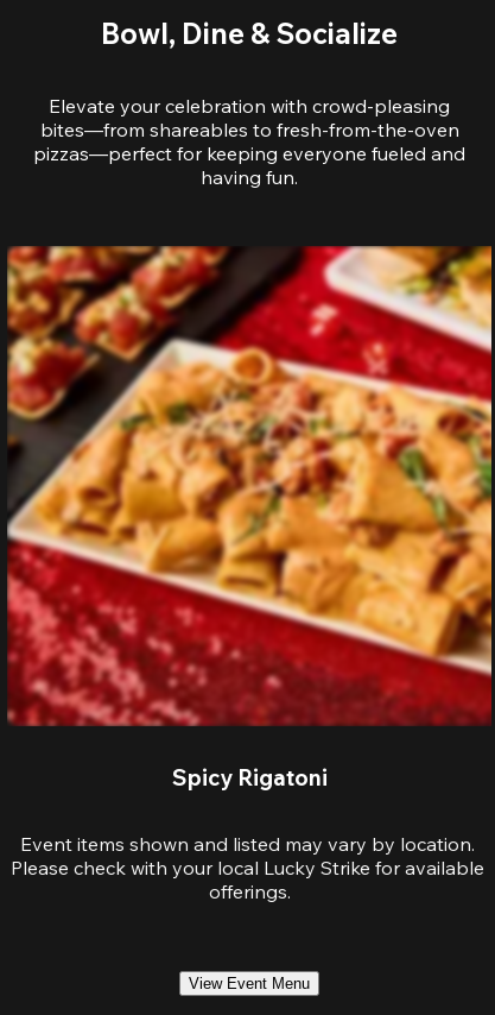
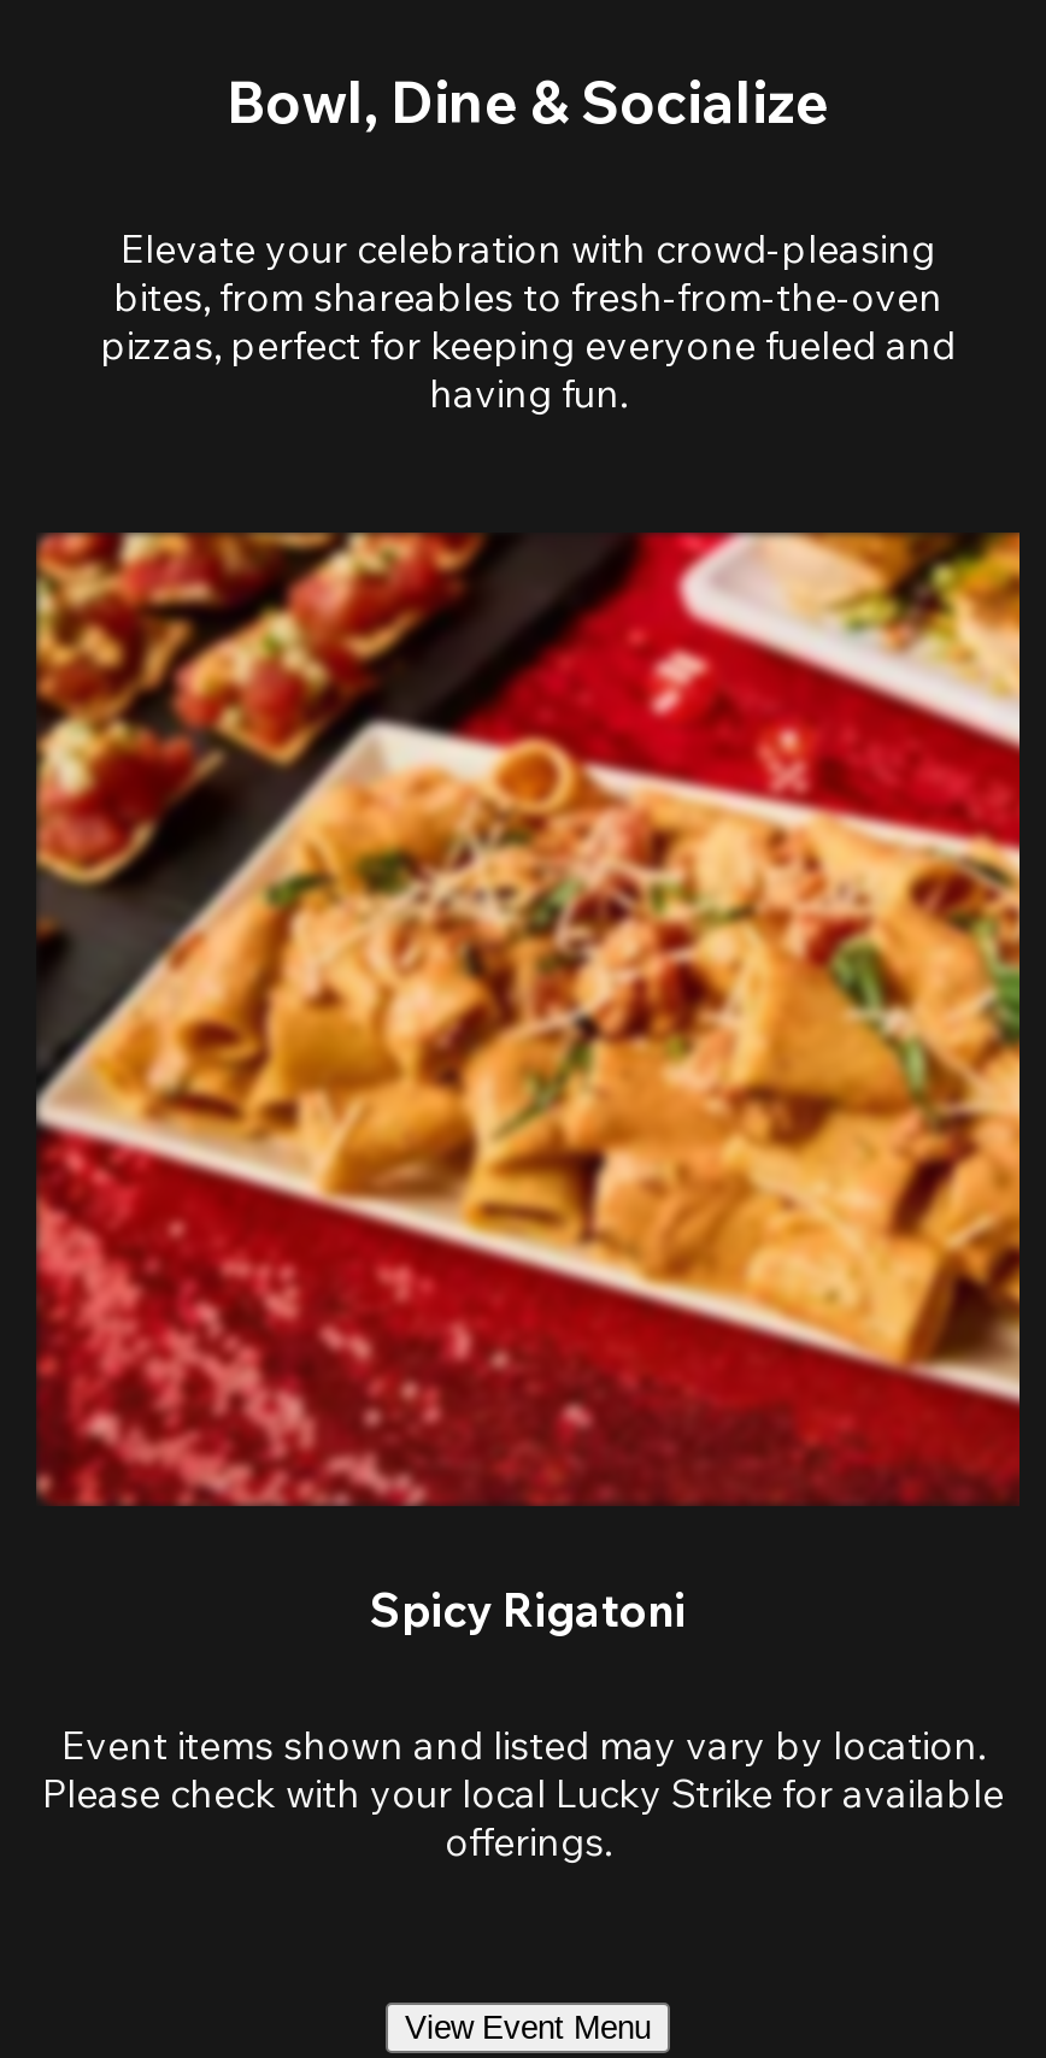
- bites—from shareables to fresh-from-the-oven
- pizzas—perfect for keeping everyone fueled and
+ bites, from shareables to fresh-from-the-oven
+ pizzas, perfect for keeping everyone fueled and
